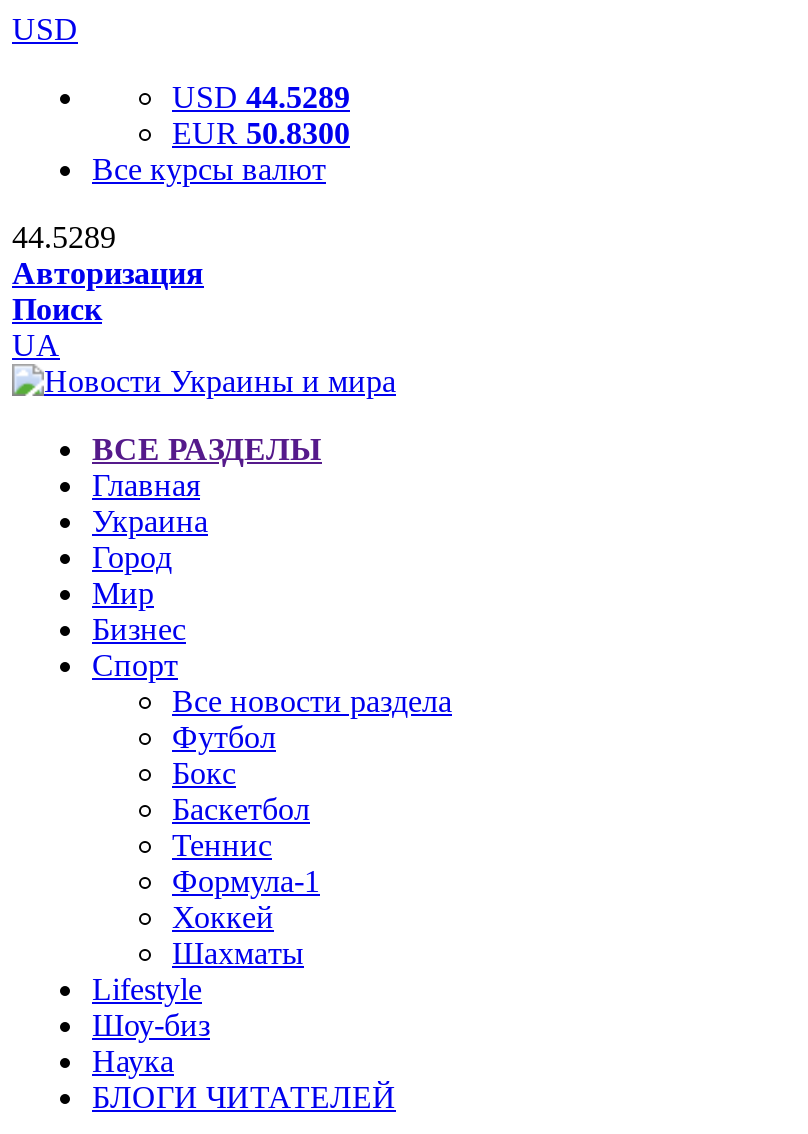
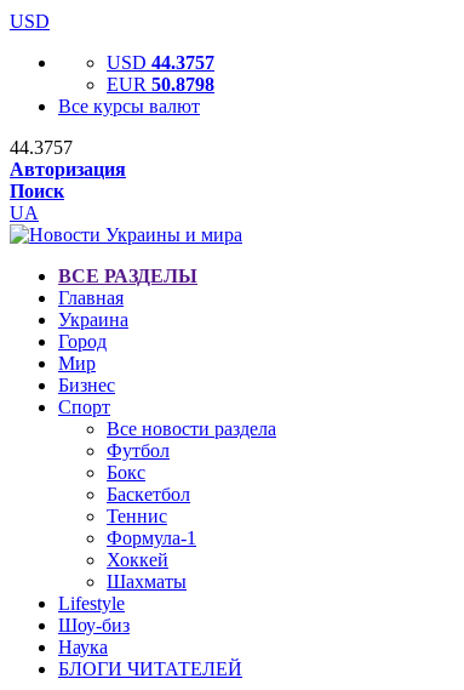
- USD 44.5289
+ USD 44.3757

- EUR 50.8300
+ EUR 50.8798

- 44.5289
+ 44.3757
